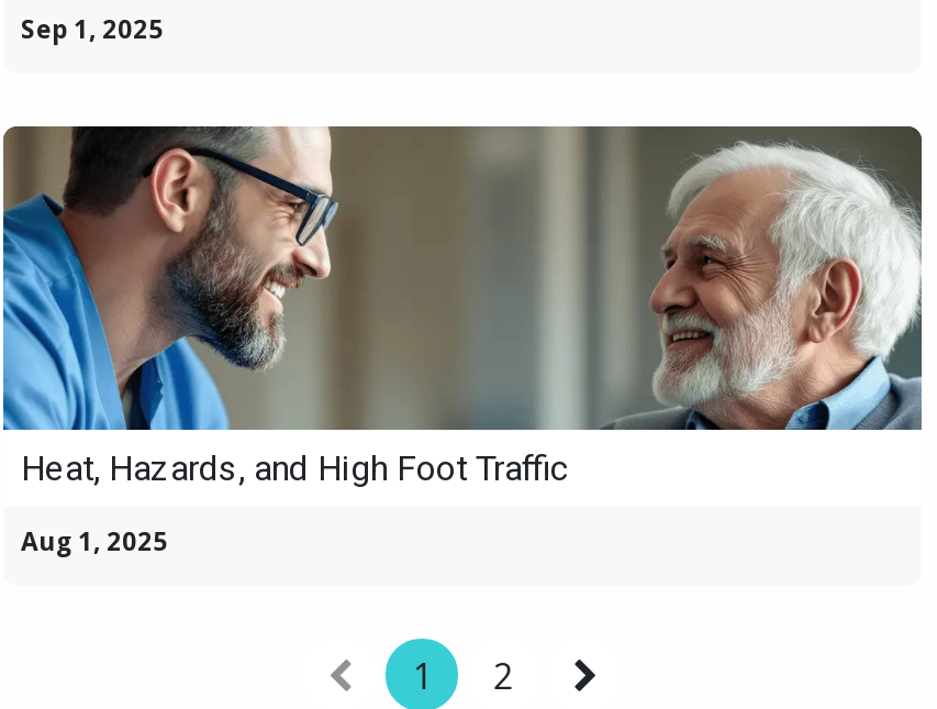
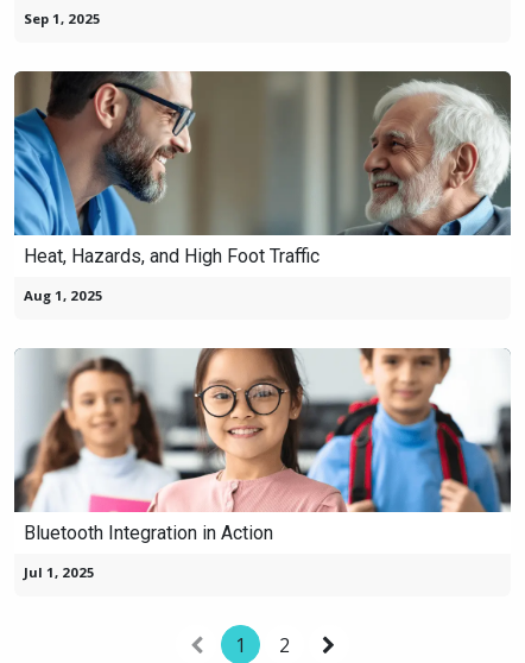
+ [image]
+ Bluetooth Integration in Action
+ Jul 1, 2025
